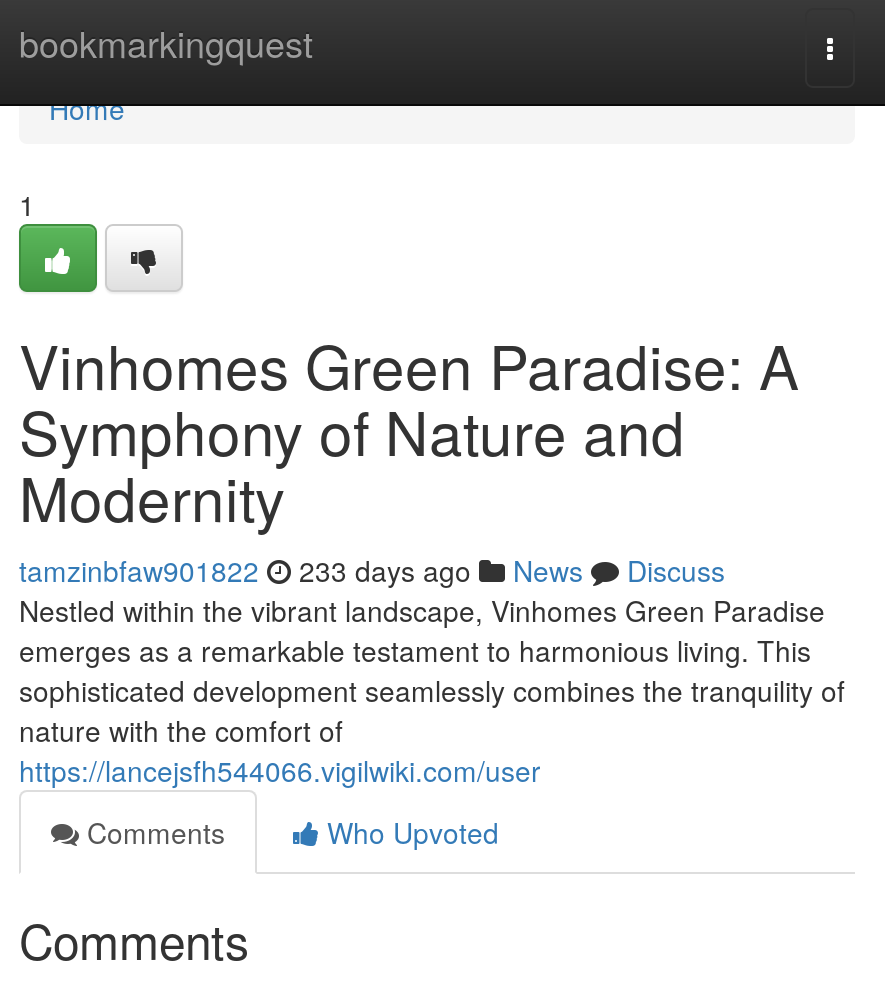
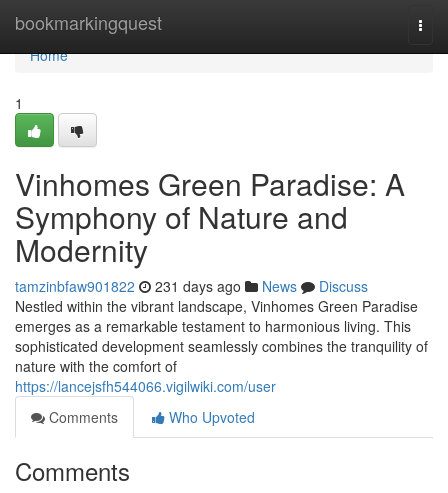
- tamzinbfaw901822 233 days ago News Discuss
+ tamzinbfaw901822 231 days ago News Discuss
